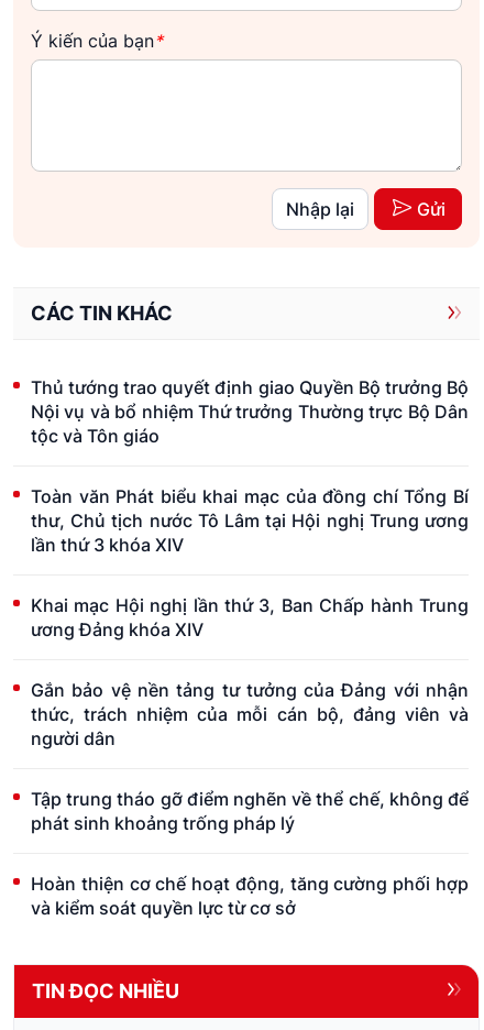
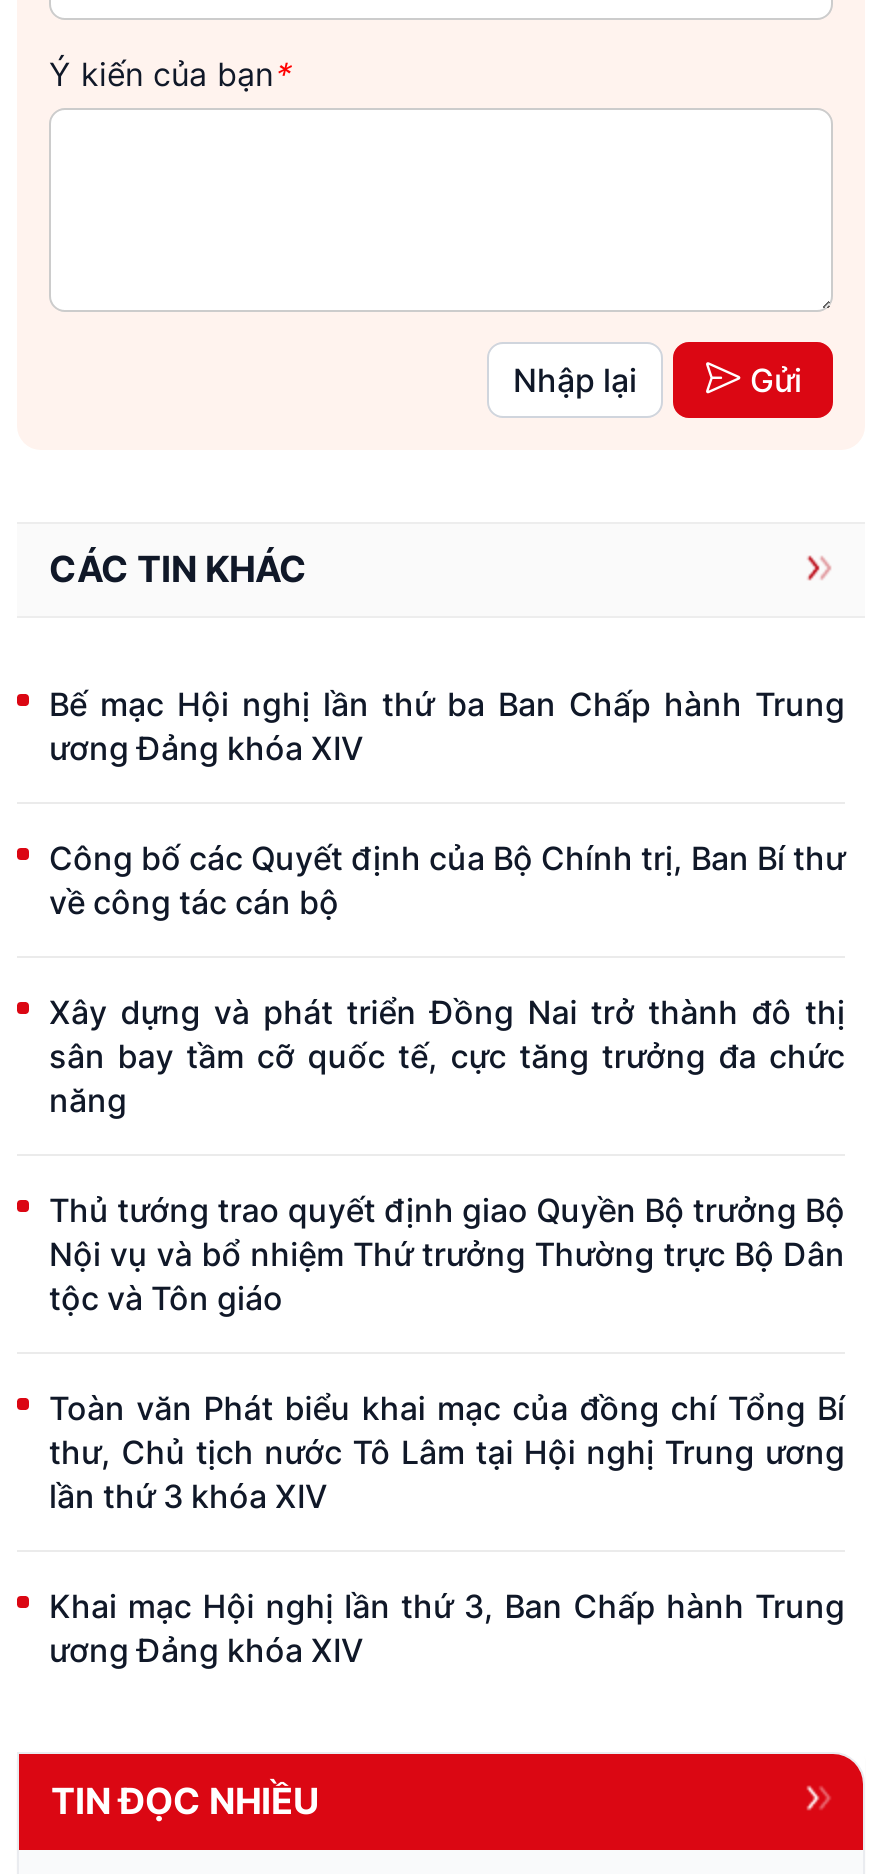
+ Bế mạc Hội nghị lần thứ ba Ban Chấp hành Trung
+ ương Đảng khóa XIV
+ Công bố các Quyết định của Bộ Chính trị, Ban Bí thư
+ về công tác cán bộ
+ Xây dựng và phát triển Đồng Nai trở thành đô thị
+ sân bay tầm cỡ quốc tế, cực tăng trưởng đa chức
+ năng

moved down: Thủ tướng trao quyết định giao Quyền Bộ trưởng Bộ | Nội vụ và bổ nhiệm Thứ trưởng Thường trực Bộ Dân | tộc và Tôn giáo | Toàn văn Phát biểu khai mạc của đồng chí Tổng Bí | thư, Chủ tịch nước Tô Lâm tại Hội nghị Trung ương | lần thứ 3 khóa XIV | Khai mạc Hội nghị lần thứ 3, Ban Chấp hành Trung | ương Đảng khóa XIV

- Gắn bảo vệ nền tảng tư tưởng của Đảng với nhận
- thức, trách nhiệm của mỗi cán bộ, đảng viên và
- người dân
- Tập trung tháo gỡ điểm nghẽn về thể chế, không để
- phát sinh khoảng trống pháp lý
- Hoàn thiện cơ chế hoạt động, tăng cường phối hợp
- và kiểm soát quyền lực từ cơ sở
